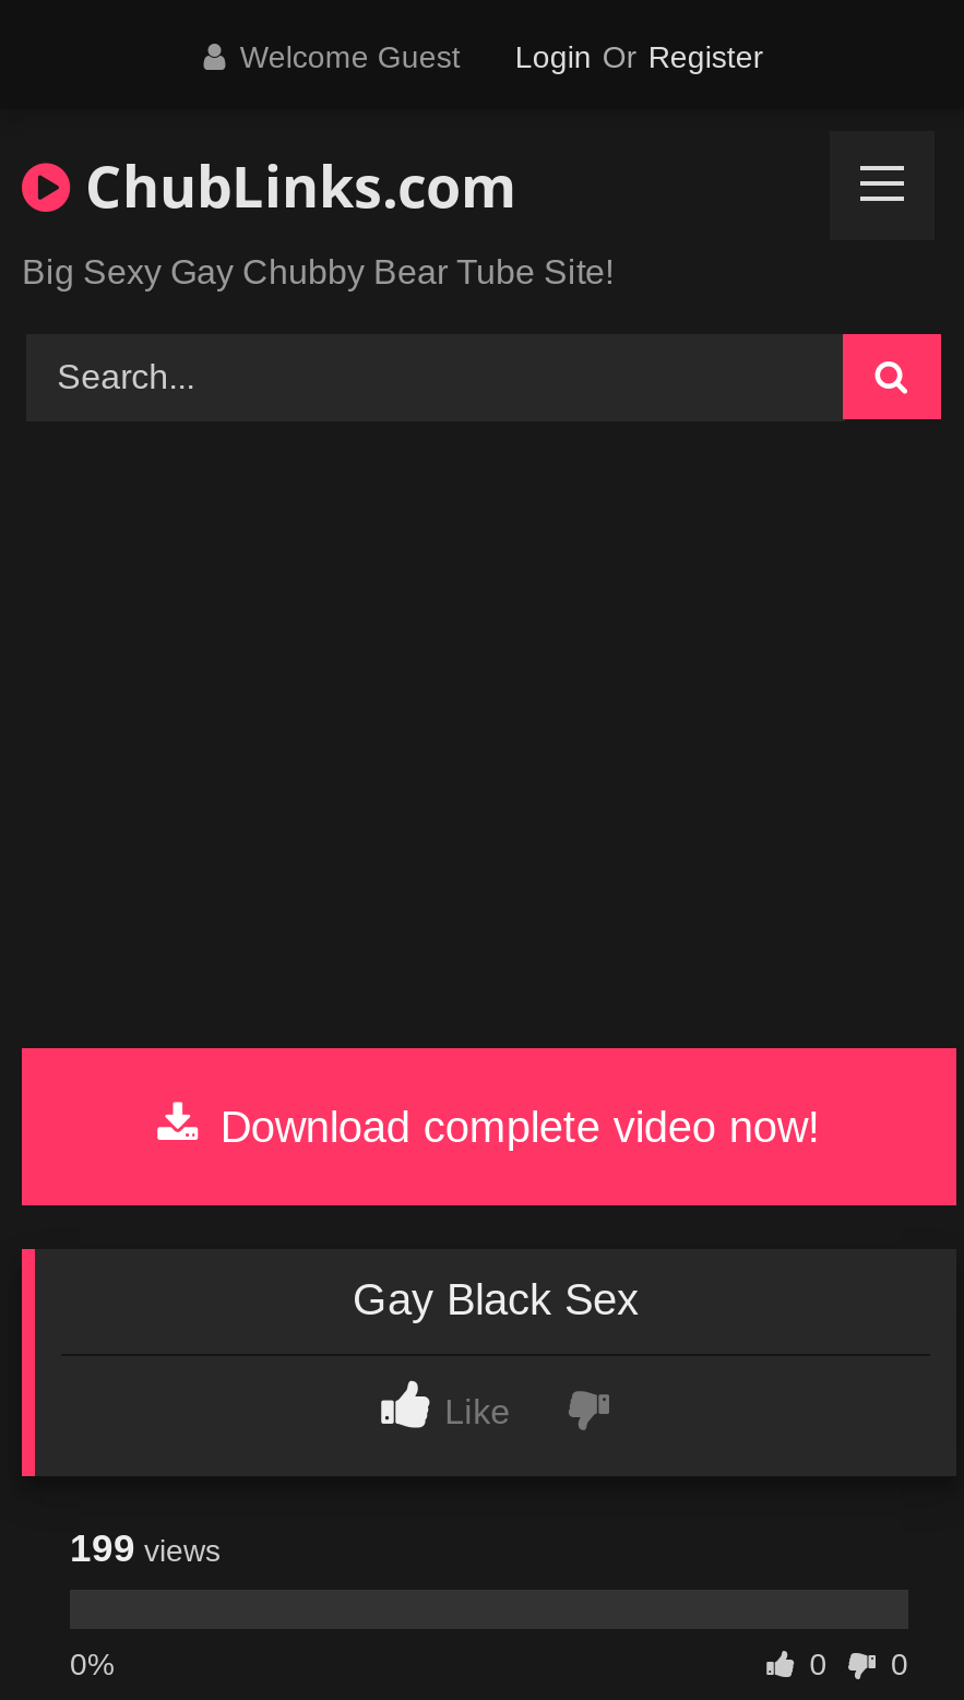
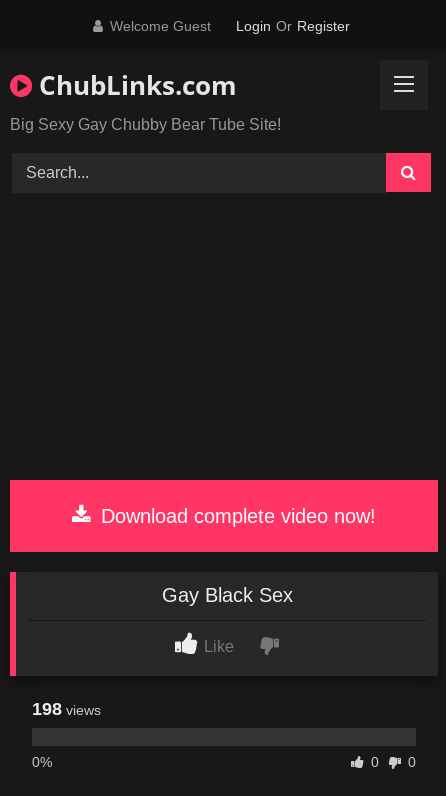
- 199 views
+ 198 views
